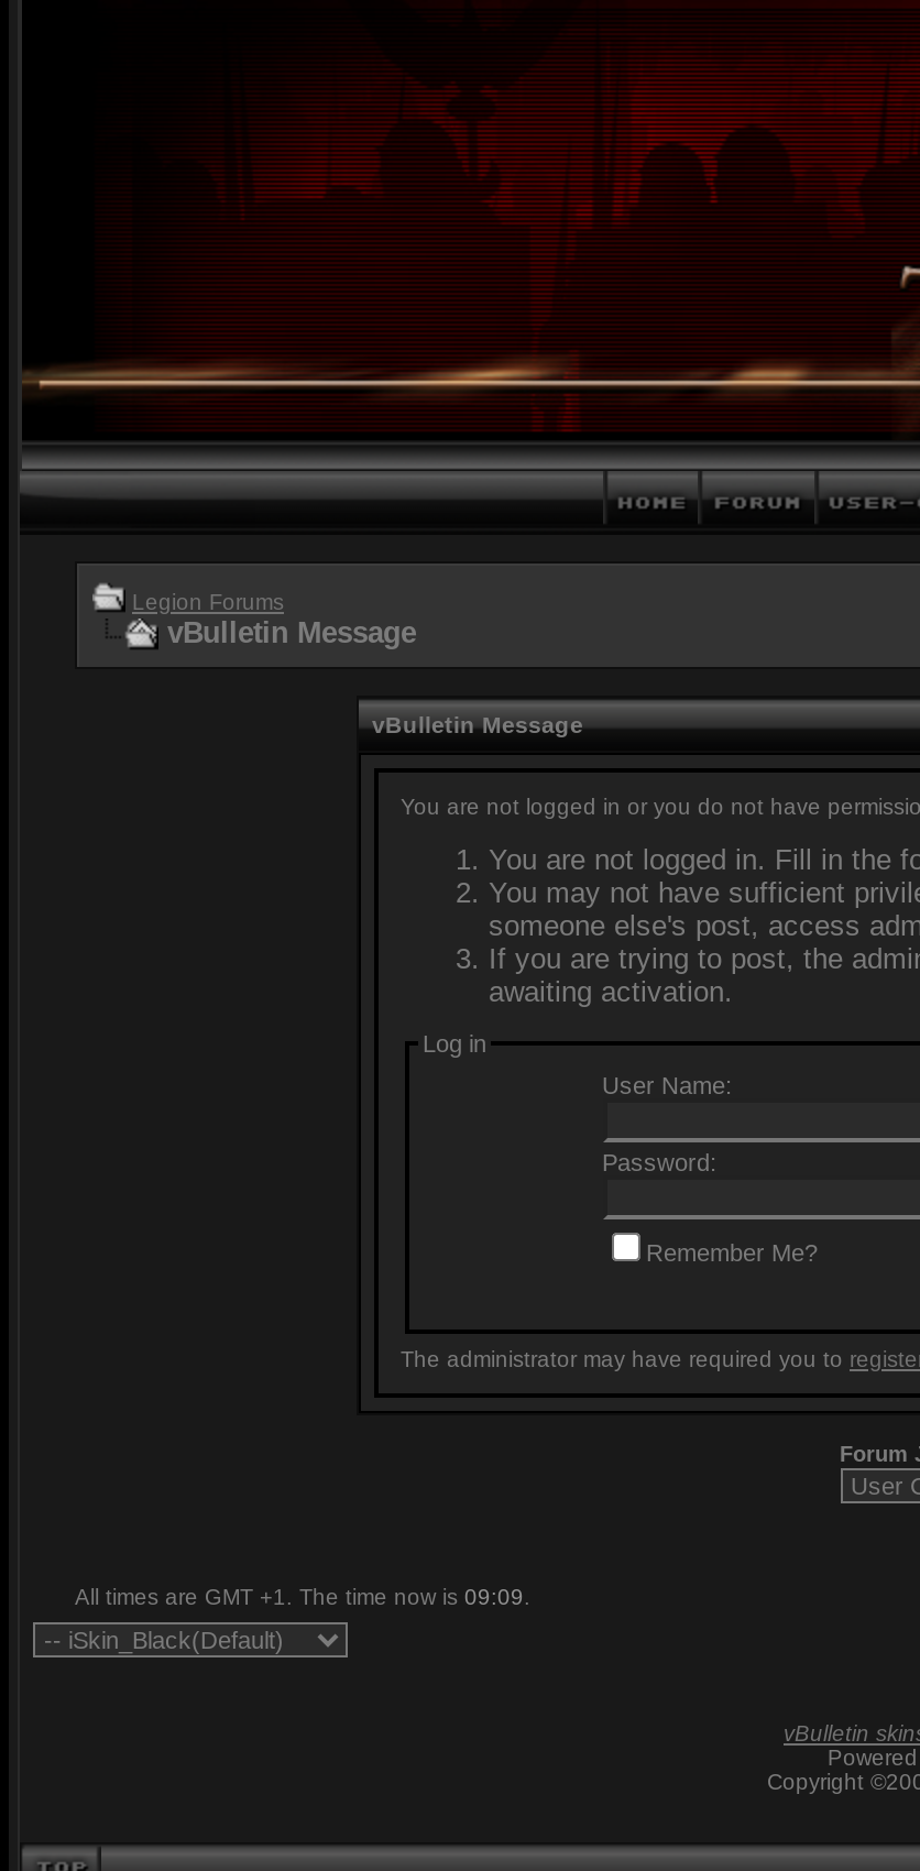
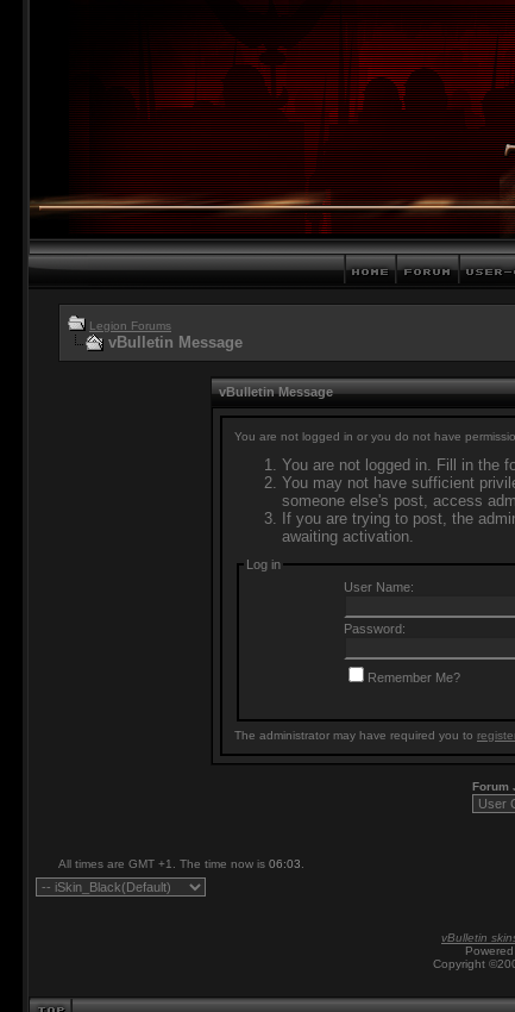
- All times are GMT +1. The time now is 09:09.
+ All times are GMT +1. The time now is 06:03.
